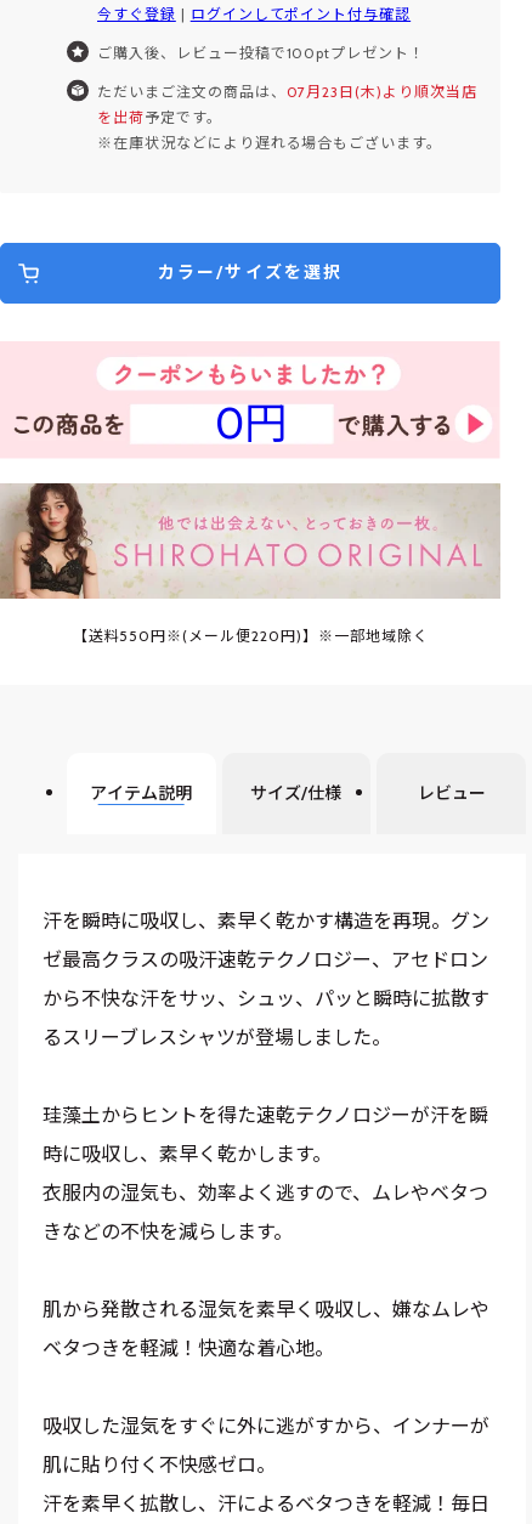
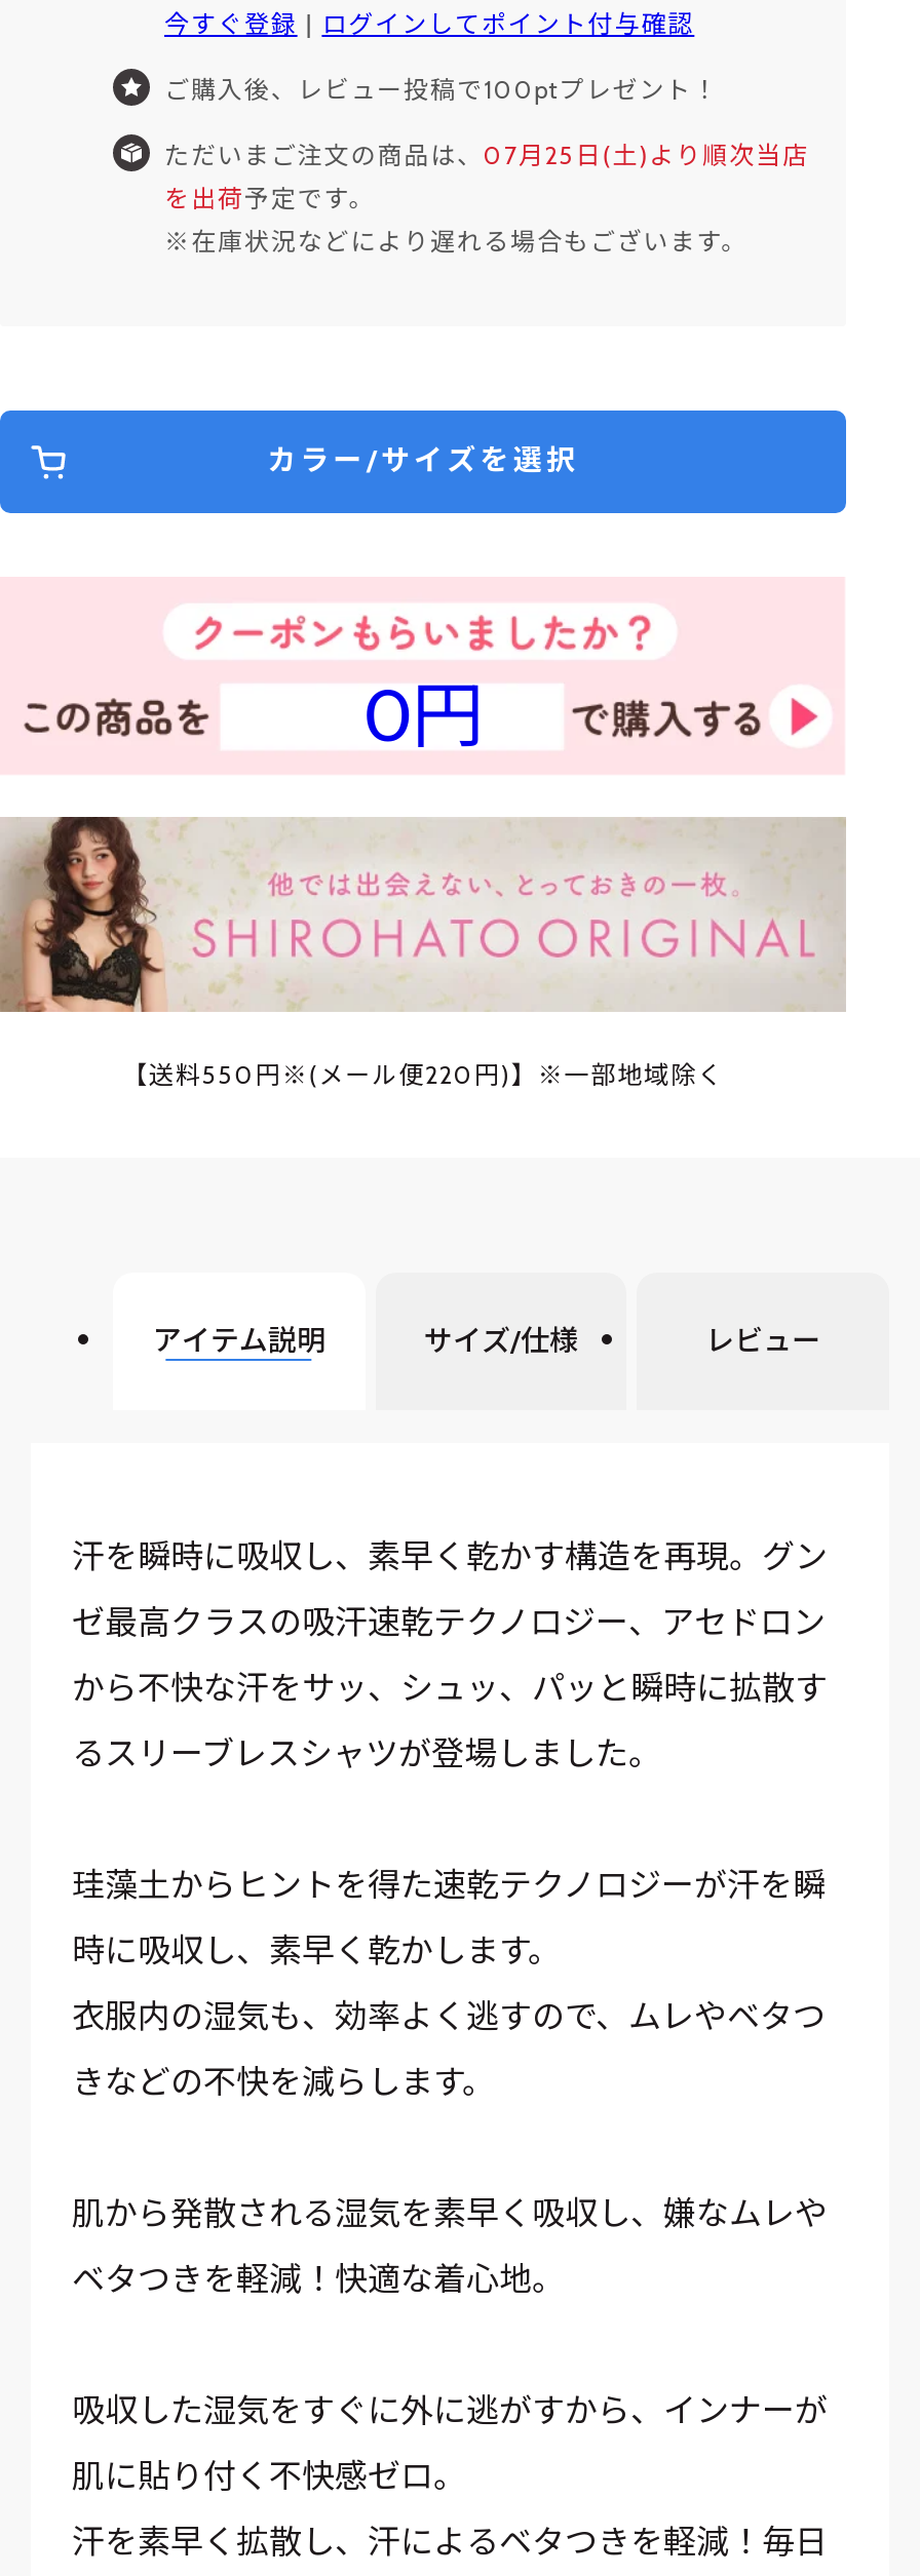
- ただいまご注文の商品は、07月23日(木)より順次当店
+ ただいまご注文の商品は、07月25日(土)より順次当店
